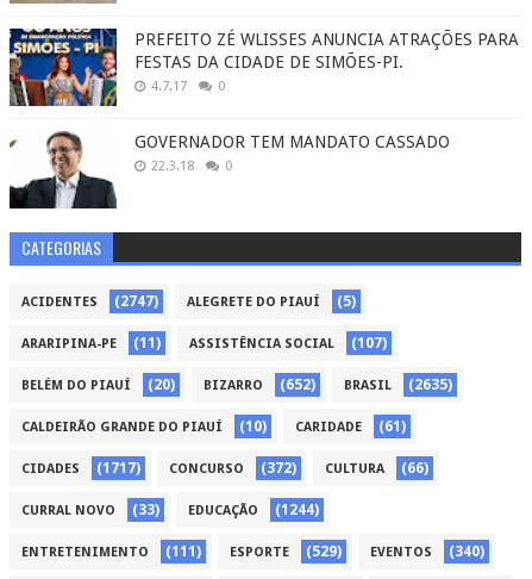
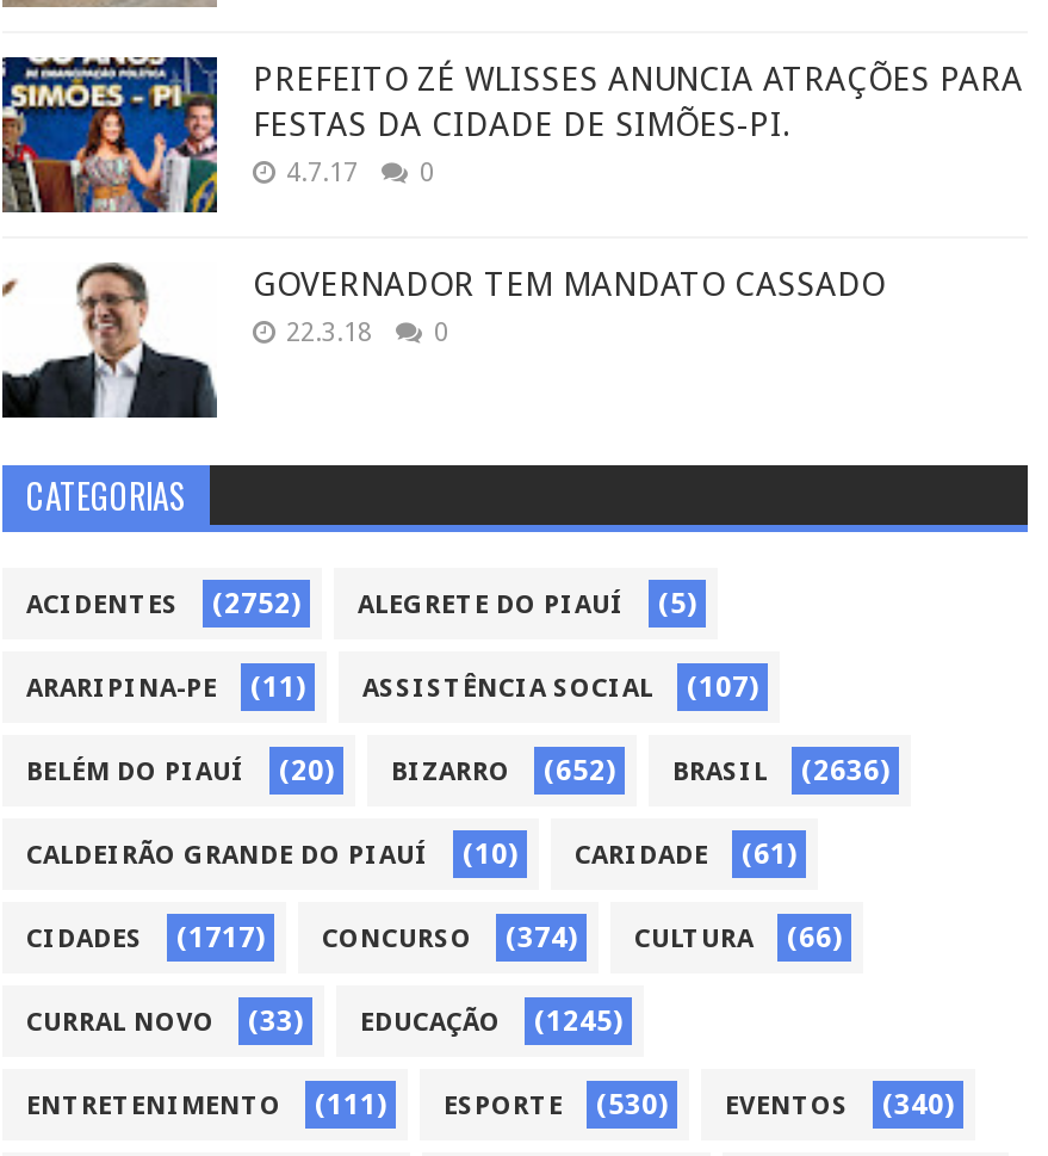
- ACIDENTES (2747) ALEGRETE DO PIAUÍ (5)
+ ACIDENTES (2752) ALEGRETE DO PIAUÍ (5)

- BELÉM DO PIAUÍ (20) BIZARRO (652) BRASIL (2635)
+ BELÉM DO PIAUÍ (20) BIZARRO (652) BRASIL (2636)

- CIDADES (1717) CONCURSO (372) CULTURA (66)
+ CIDADES (1717) CONCURSO (374) CULTURA (66)

- CURRAL NOVO (33) EDUCAÇÃO (1244)
+ CURRAL NOVO (33) EDUCAÇÃO (1245)

- ENTRETENIMENTO (111) ESPORTE (529) EVENTOS (340)
+ ENTRETENIMENTO (111) ESPORTE (530) EVENTOS (340)
